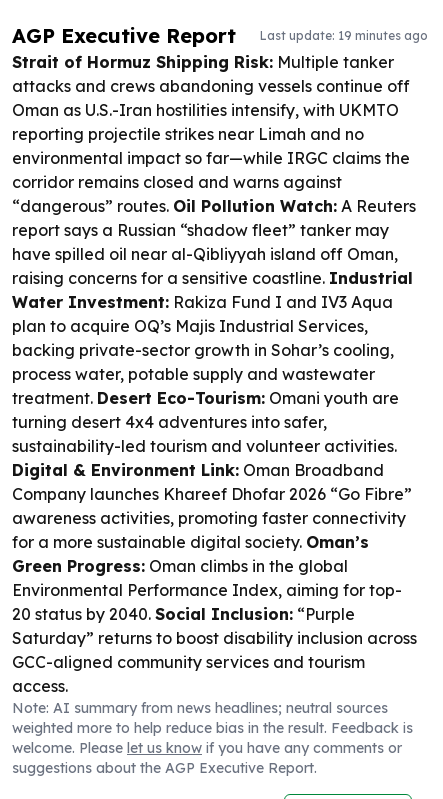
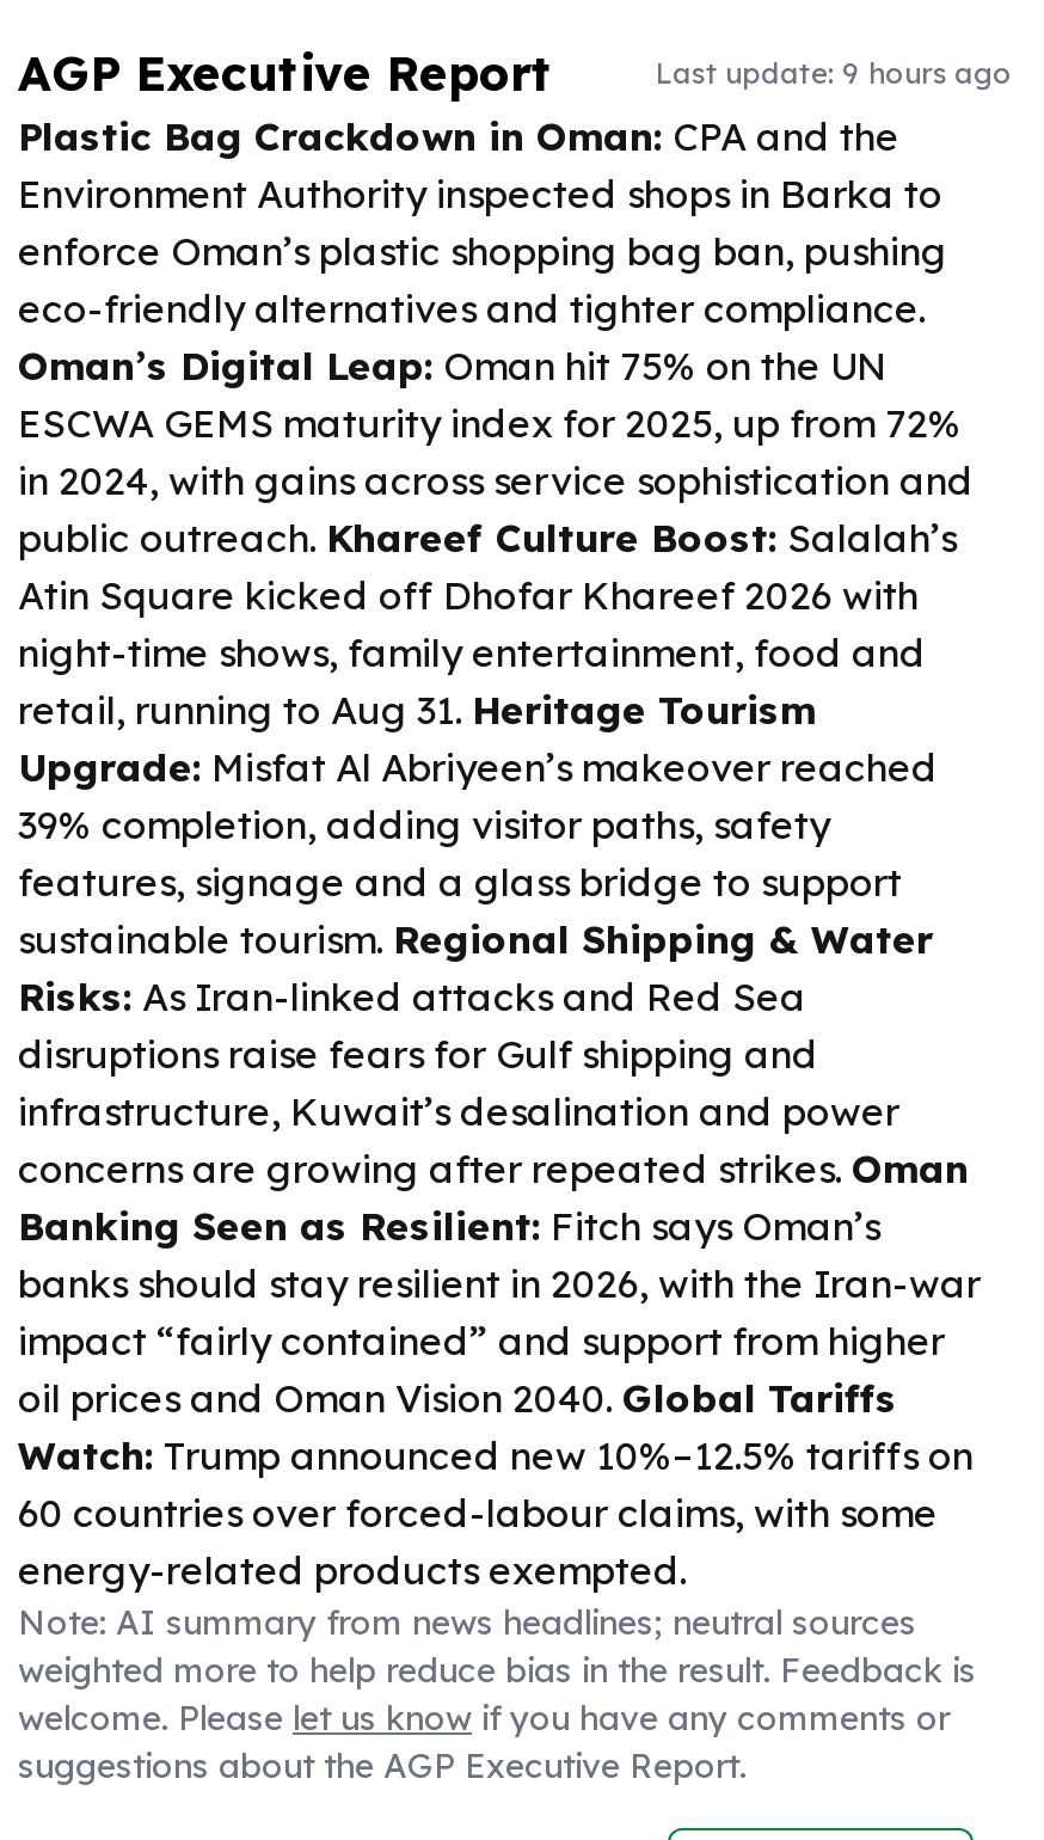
- Last update: 19 minutes ago
- Strait of Hormuz Shipping Risk: Multiple tanker
- attacks and crews abandoning vessels continue off
- Oman as U.S.-Iran hostilities intensify, with UKMTO
- reporting projectile strikes near Limah and no
- environmental impact so far—while IRGC claims the
- corridor remains closed and warns against
- “dangerous” routes. Oil Pollution Watch: A Reuters
- report says a Russian “shadow fleet” tanker may
- have spilled oil near al-Qibliyyah island off Oman,
- raising concerns for a sensitive coastline. Industrial
- Water Investment: Rakiza Fund I and IV3 Aqua
- plan to acquire OQ’s Majis Industrial Services,
- backing private-sector growth in Sohar’s cooling,
- process water, potable supply and wastewater
- treatment. Desert Eco-Tourism: Omani youth are
- turning desert 4x4 adventures into safer,
- sustainability-led tourism and volunteer activities.
- Digital & Environment Link: Oman Broadband
- Company launches Khareef Dhofar 2026 “Go Fibre”
- awareness activities, promoting faster connectivity
- for a more sustainable digital society. Oman’s
- Green Progress: Oman climbs in the global
- Environmental Performance Index, aiming for top-
- 20 status by 2040. Social Inclusion: “Purple
- Saturday” returns to boost disability inclusion across
- GCC-aligned community services and tourism
- access.
+ Last update: 9 hours ago
+ Plastic Bag Crackdown in Oman: CPA and the
+ Environment Authority inspected shops in Barka to
+ enforce Oman’s plastic shopping bag ban, pushing
+ eco-friendly alternatives and tighter compliance.
+ Oman’s Digital Leap: Oman hit 75% on the UN
+ ESCWA GEMS maturity index for 2025, up from 72%
+ in 2024, with gains across service sophistication and
+ public outreach. Khareef Culture Boost: Salalah’s
+ Atin Square kicked off Dhofar Khareef 2026 with
+ night-time shows, family entertainment, food and
+ retail, running to Aug 31. Heritage Tourism
+ Upgrade: Misfat Al Abriyeen’s makeover reached
+ 39% completion, adding visitor paths, safety
+ features, signage and a glass bridge to support
+ sustainable tourism. Regional Shipping & Water
+ Risks: As Iran-linked attacks and Red Sea
+ disruptions raise fears for Gulf shipping and
+ infrastructure, Kuwait’s desalination and power
+ concerns are growing after repeated strikes. Oman
+ Banking Seen as Resilient: Fitch says Oman’s
+ banks should stay resilient in 2026, with the Iran-war
+ impact “fairly contained” and support from higher
+ oil prices and Oman Vision 2040. Global Tariffs
+ Watch: Trump announced new 10%–12.5% tariffs on
+ 60 countries over forced-labour claims, with some
+ energy-related products exempted.
